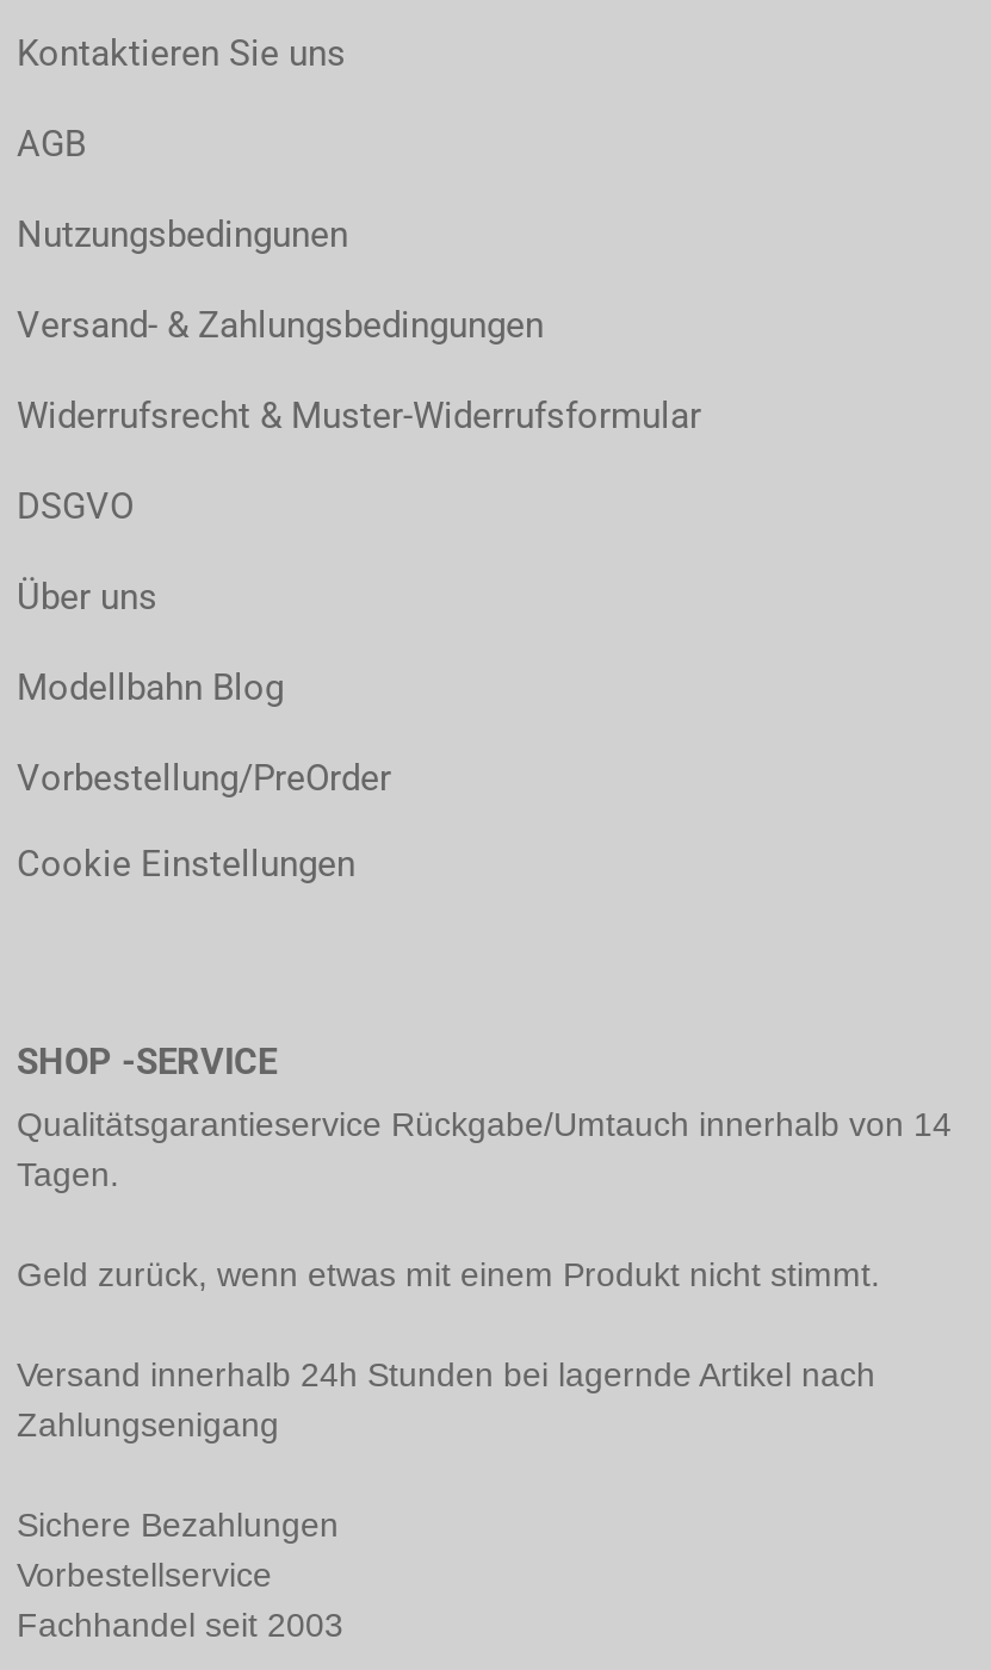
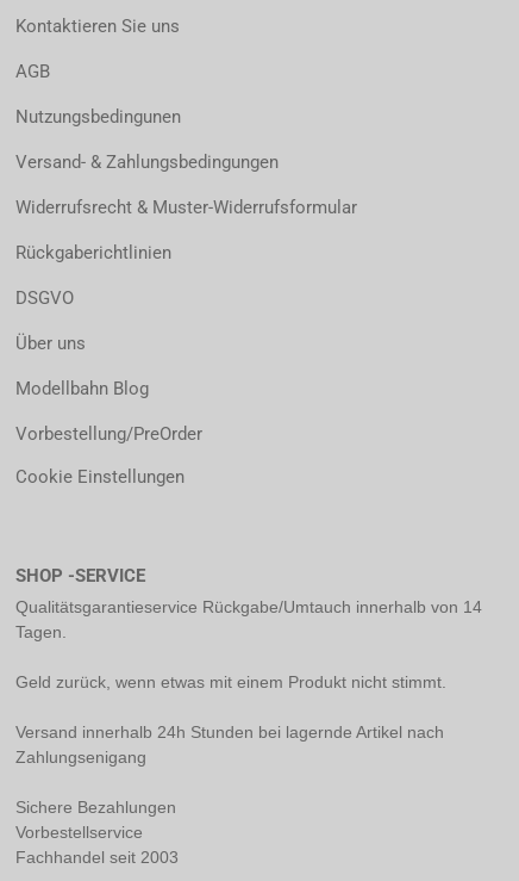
+ Rückgaberichtlinien
